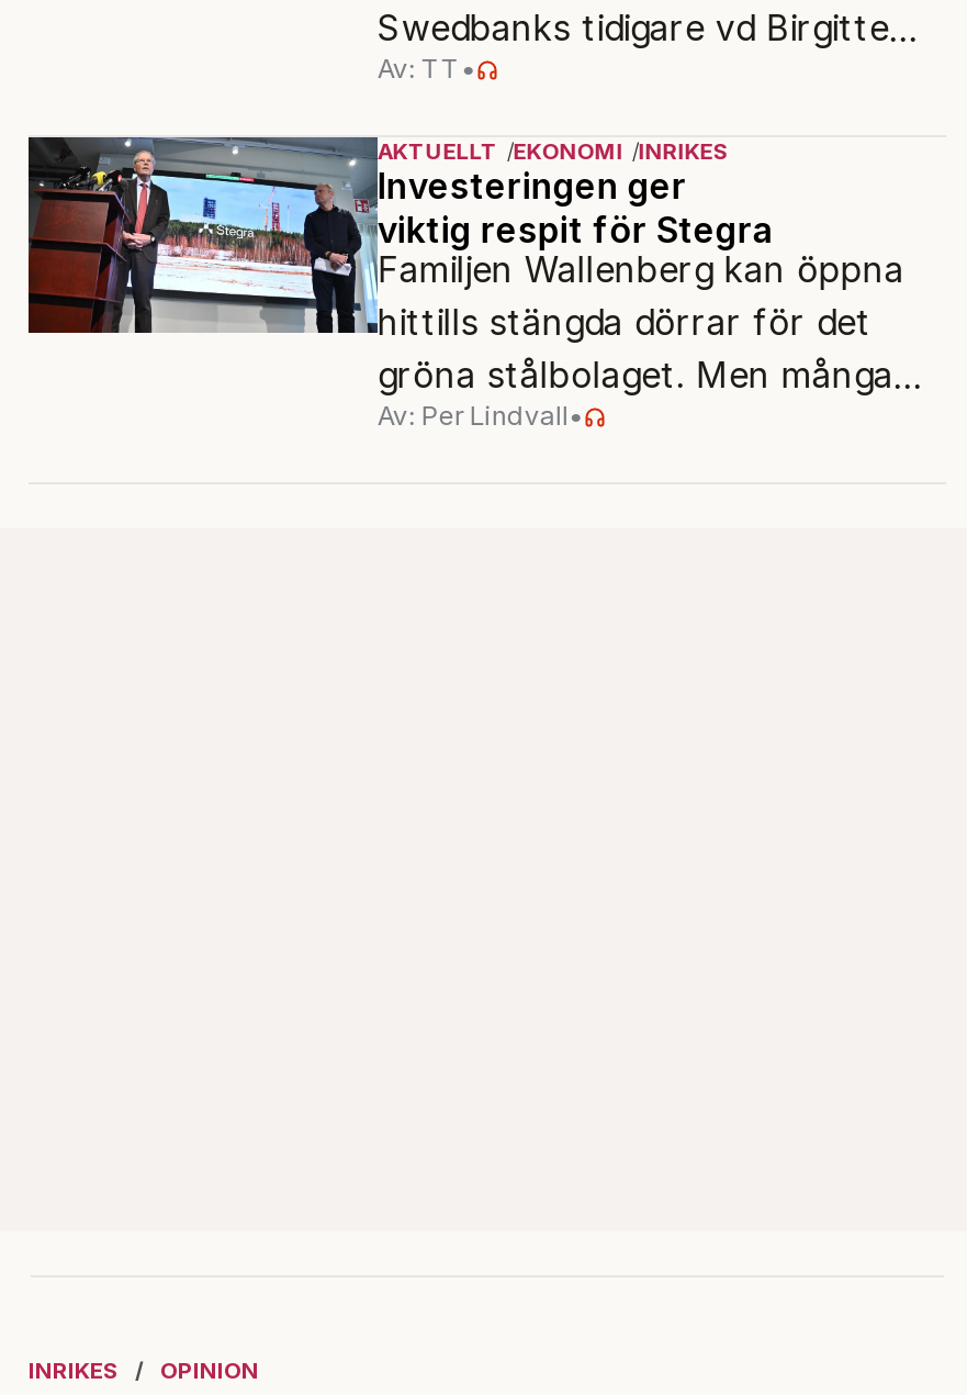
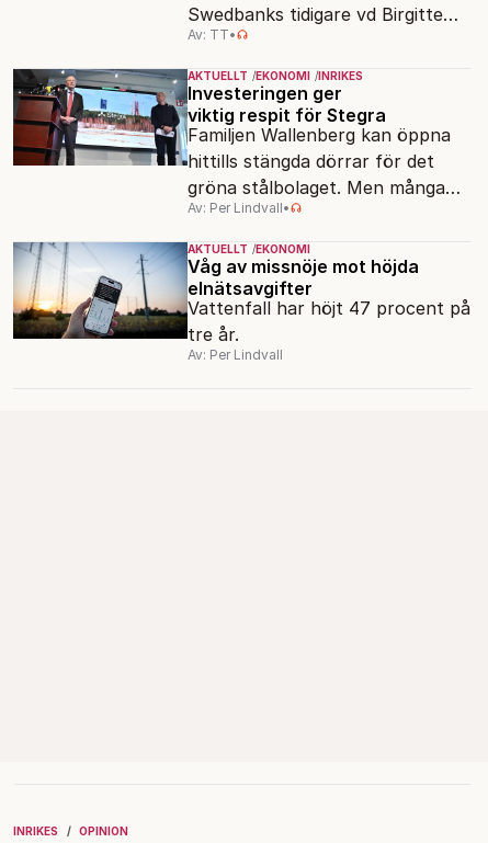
+ [image]
+ AKTUELLT EKONOMI
+ Våg av missnöje mot höjda
+ elnätsavgifter
+ Vattenfall har höjt 47 procent på
+ tre år.
+ Av: Per Lindvall
